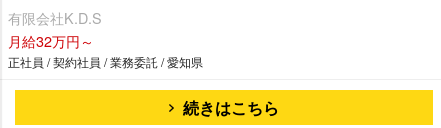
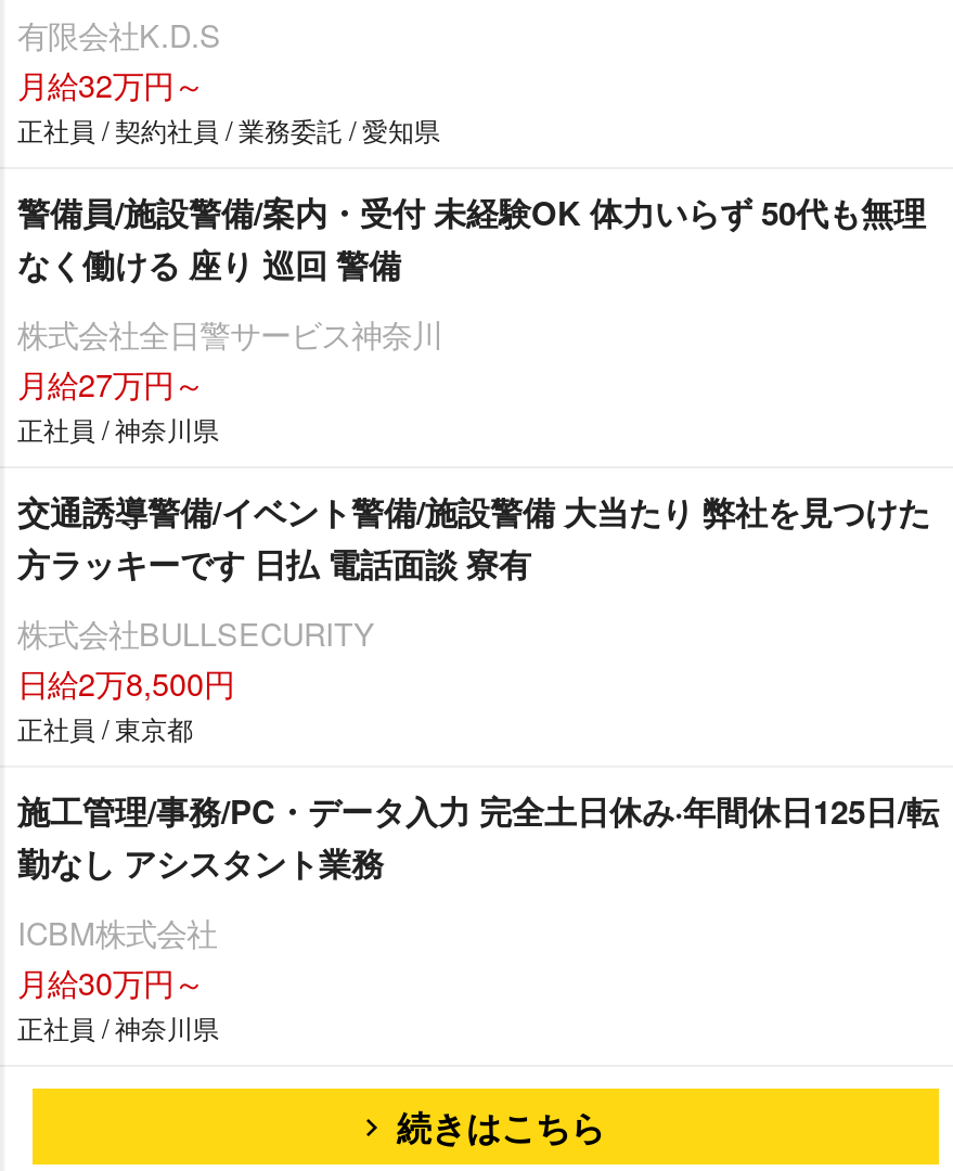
+ 警備員/施設警備/案内・受付 未経験OK 体力いらず 50代も無理
+ なく働ける 座り 巡回 警備
+ 株式会社全日警サービス神奈川
+ 月給27万円～
+ 正社員 / 神奈川県
+ 交通誘導警備/イベント警備/施設警備 大当たり 弊社を見つけた
+ 方ラッキーです 日払 電話面談 寮有
+ 株式会社BULLSECURITY
+ 日給2万8,500円
+ 正社員 / 東京都
+ 施工管理/事務/PC・データ入力 完全土日休み·年間休日125日/転
+ 勤なし アシスタント業務
+ ICBM株式会社
+ 月給30万円～
+ 正社員 / 神奈川県
